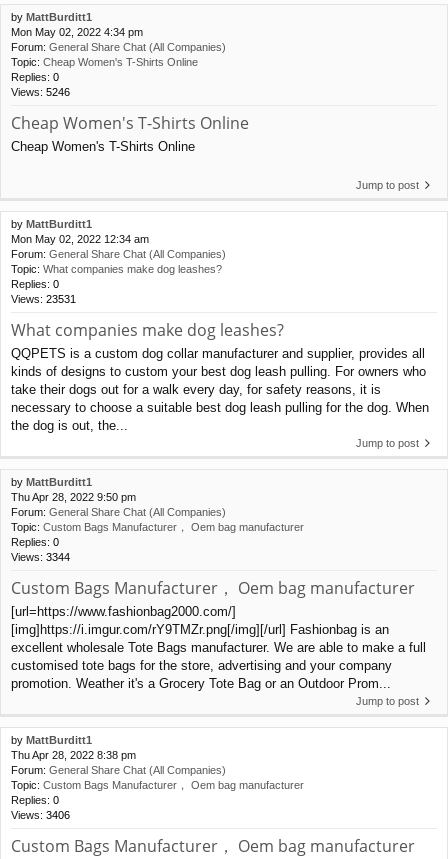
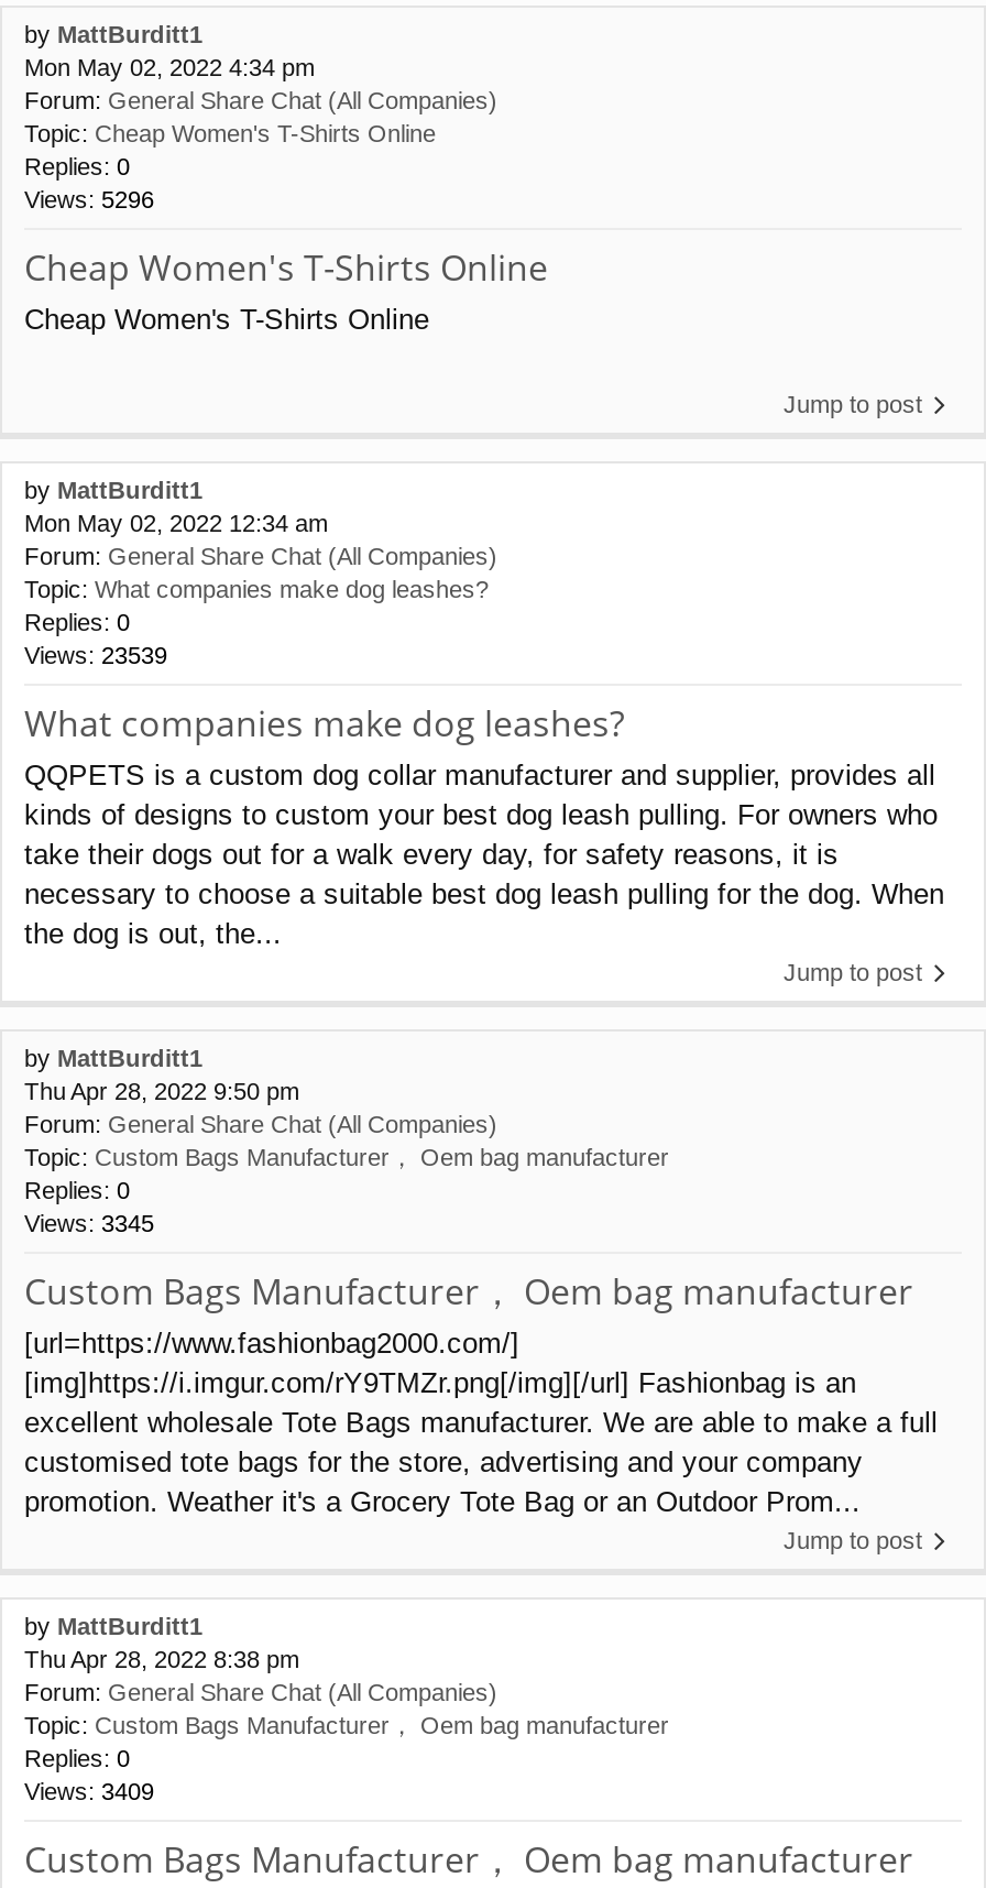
- Views: 5246
+ Views: 5296

- Views: 23531
+ Views: 23539

- Views: 3344
+ Views: 3345

- Views: 3406
+ Views: 3409
